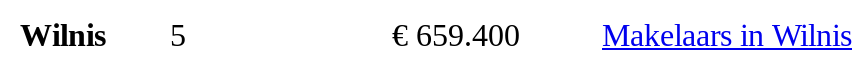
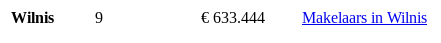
- 5
+ 9

- € 659.400
+ € 633.444
